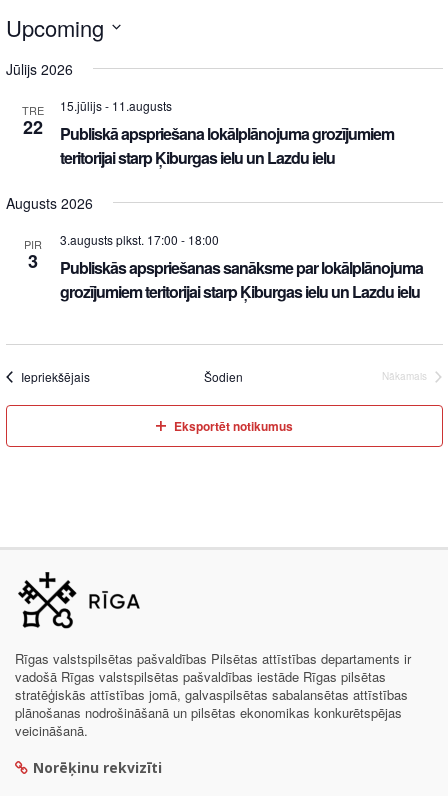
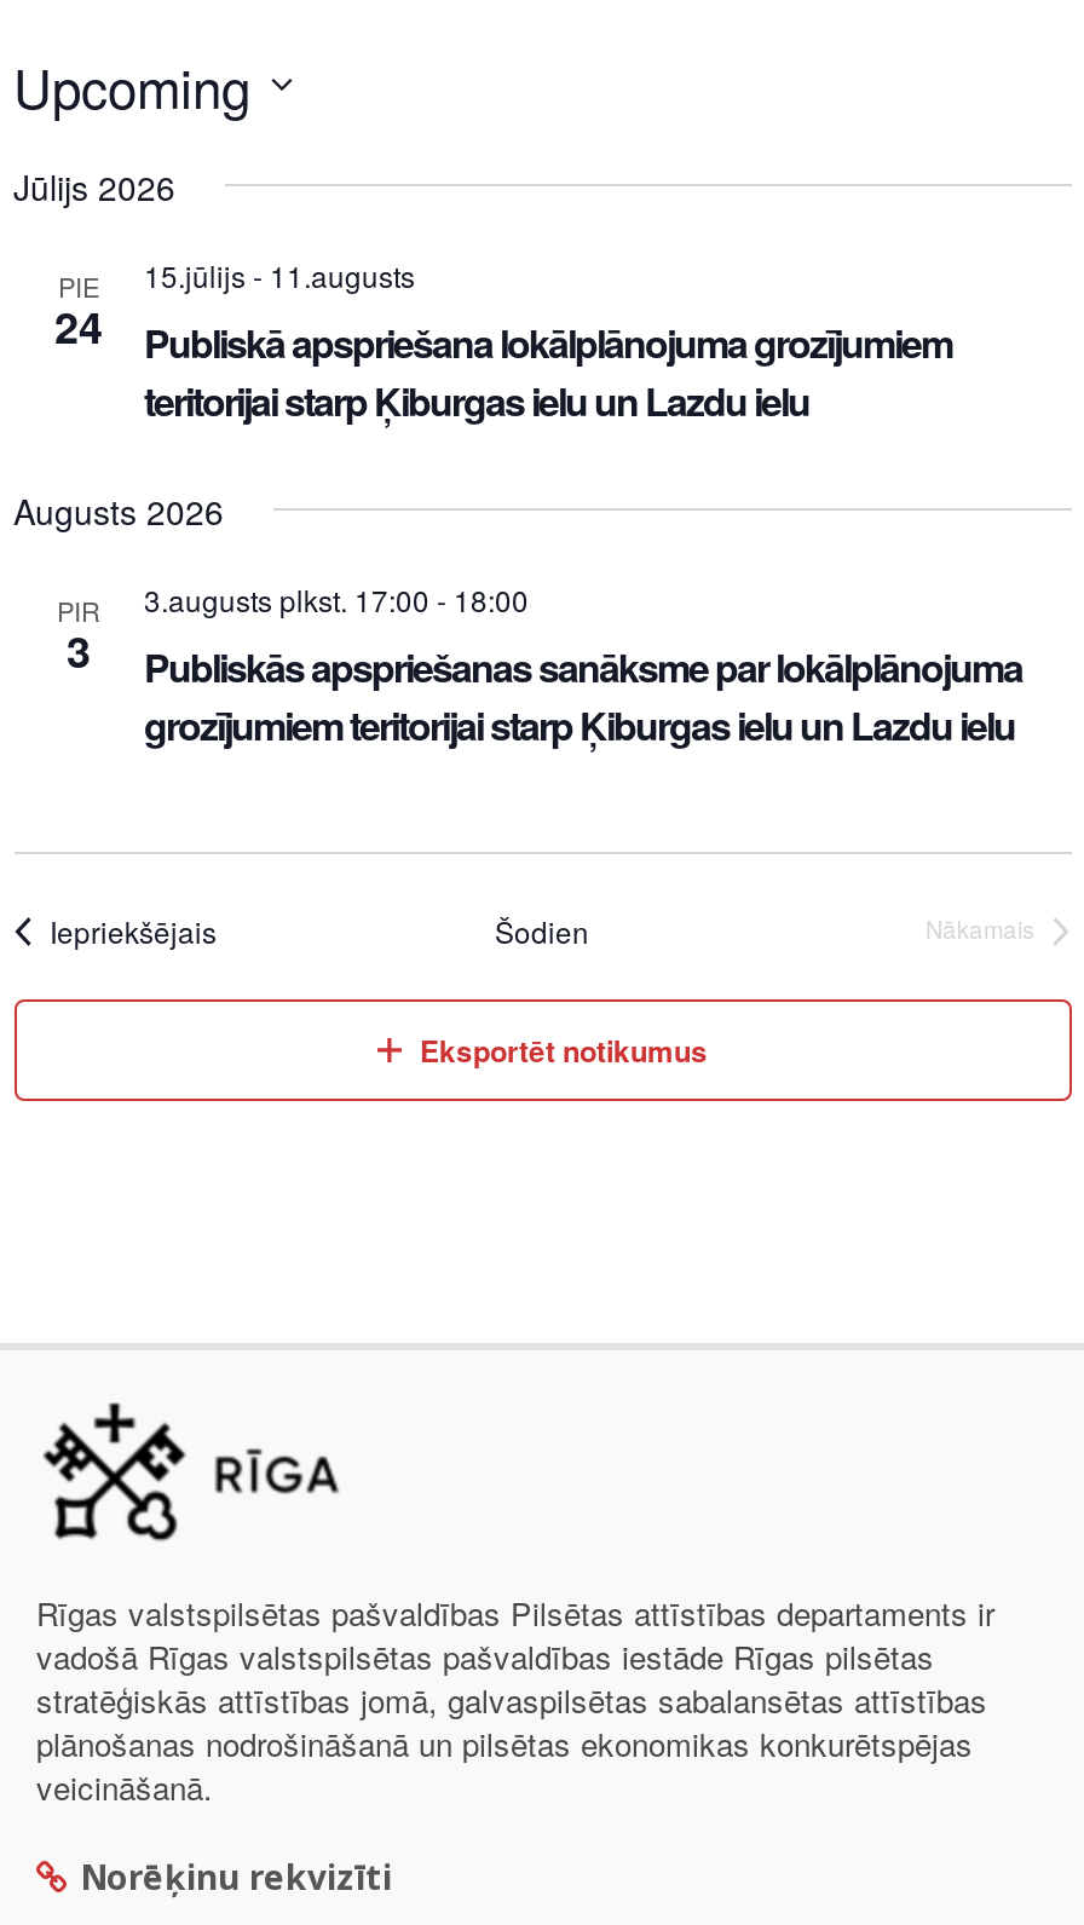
- TRE
- 22
+ PIE
+ 24
